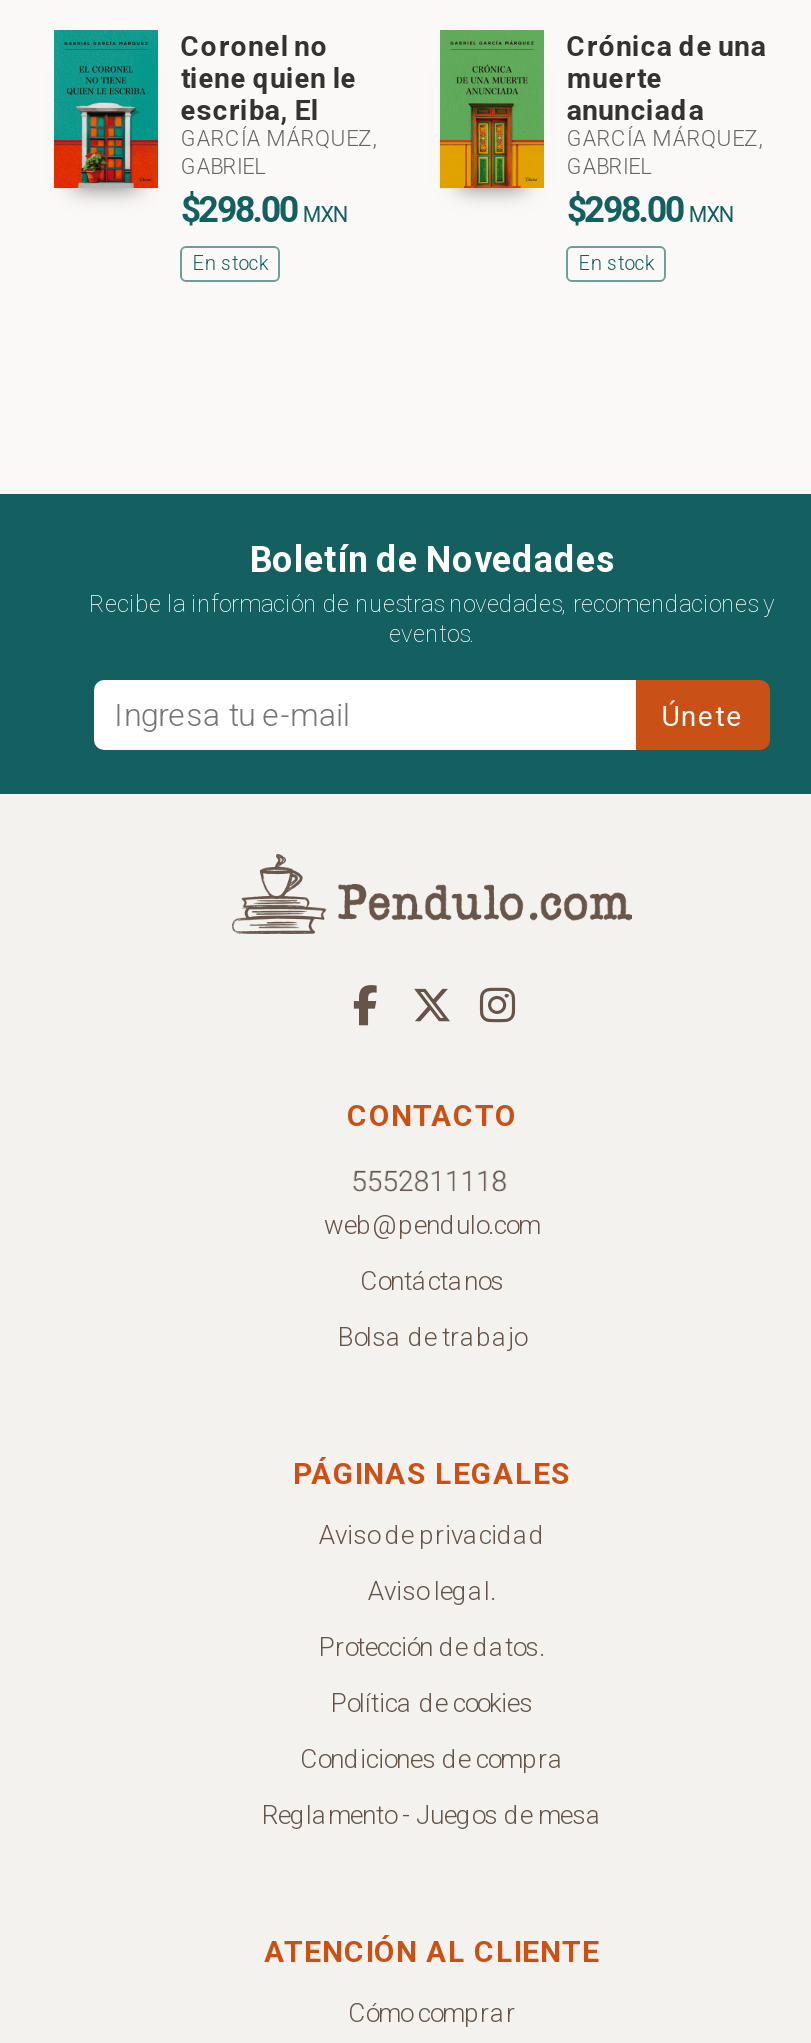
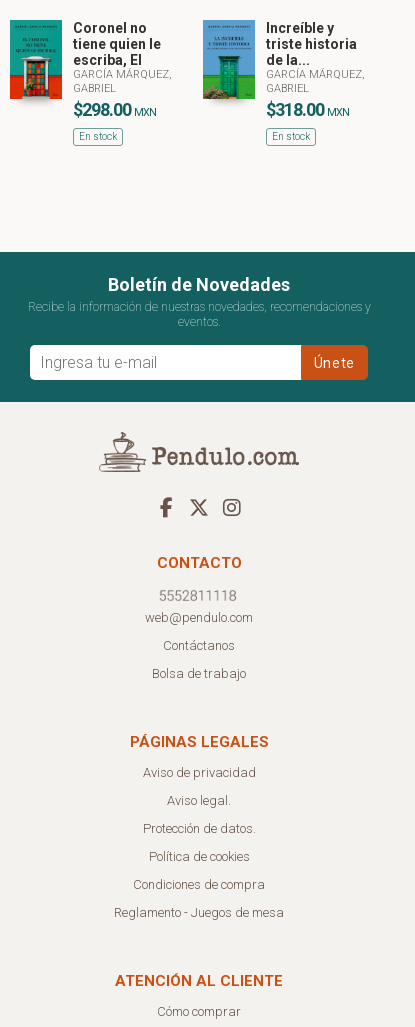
- [image]
- Crónica de una
- muerte
- anunciada
+ [image]
+ Increíble y
+ triste historia
+ de la...

- $298.00MXN
+ $318.00MXN
